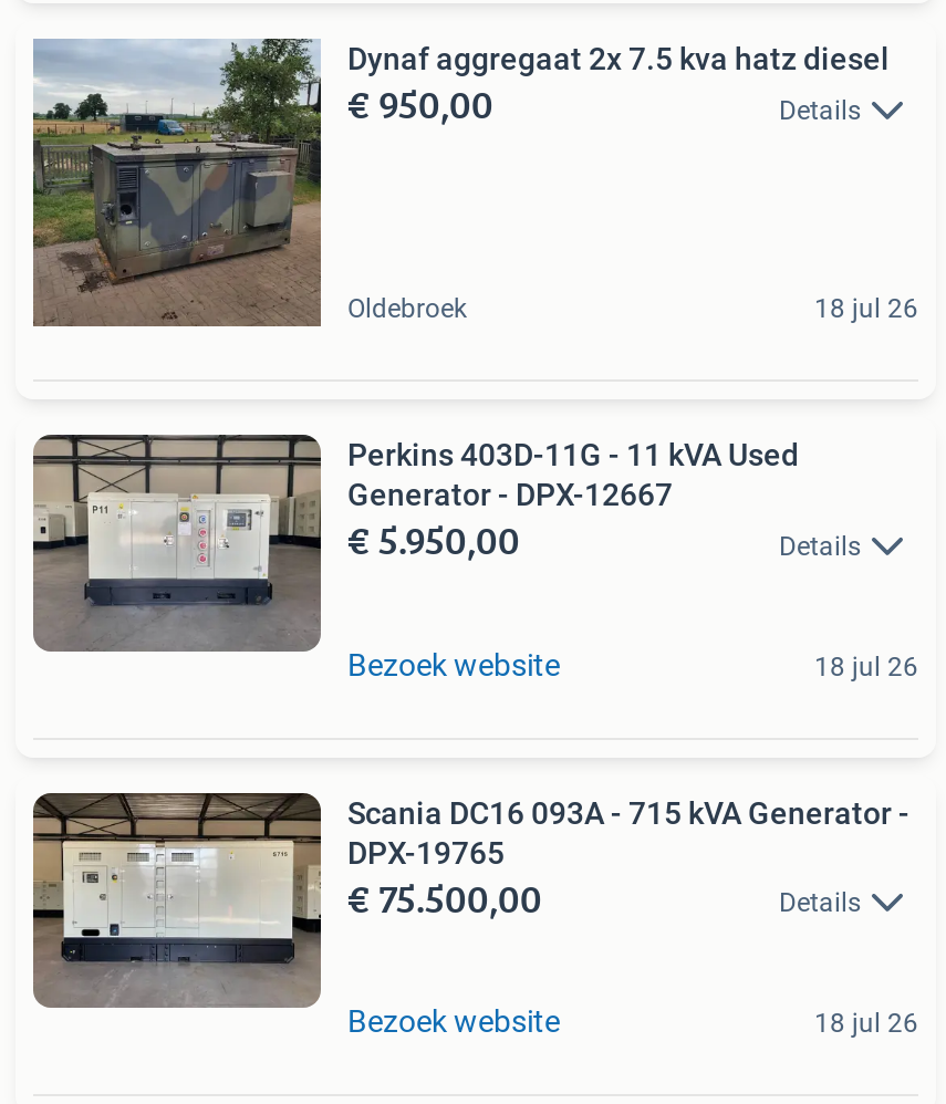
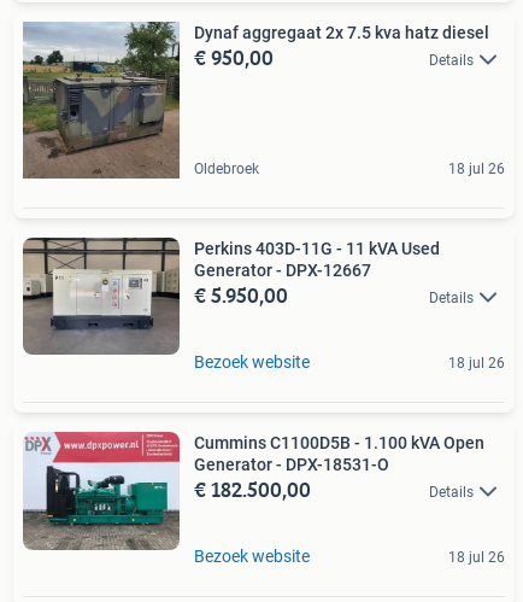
- [image]
- Scania DC16 093A - 715 kVA Generator -
- DPX-19765
- € 75.500,00
+ [image]
+ Cummins C1100D5B - 1.100 kVA Open
+ Generator - DPX-18531-O
+ € 182.500,00
